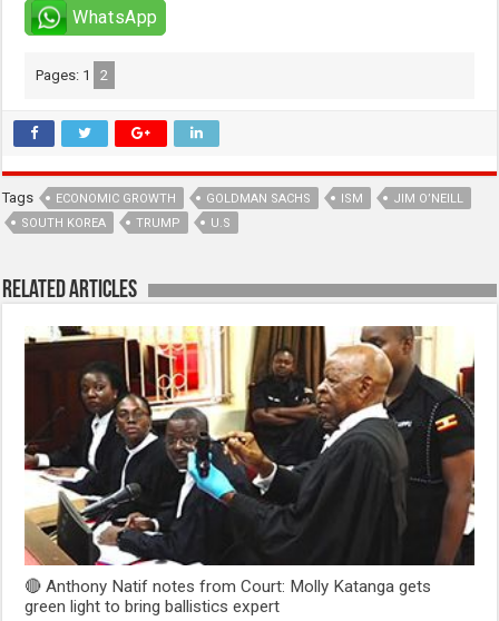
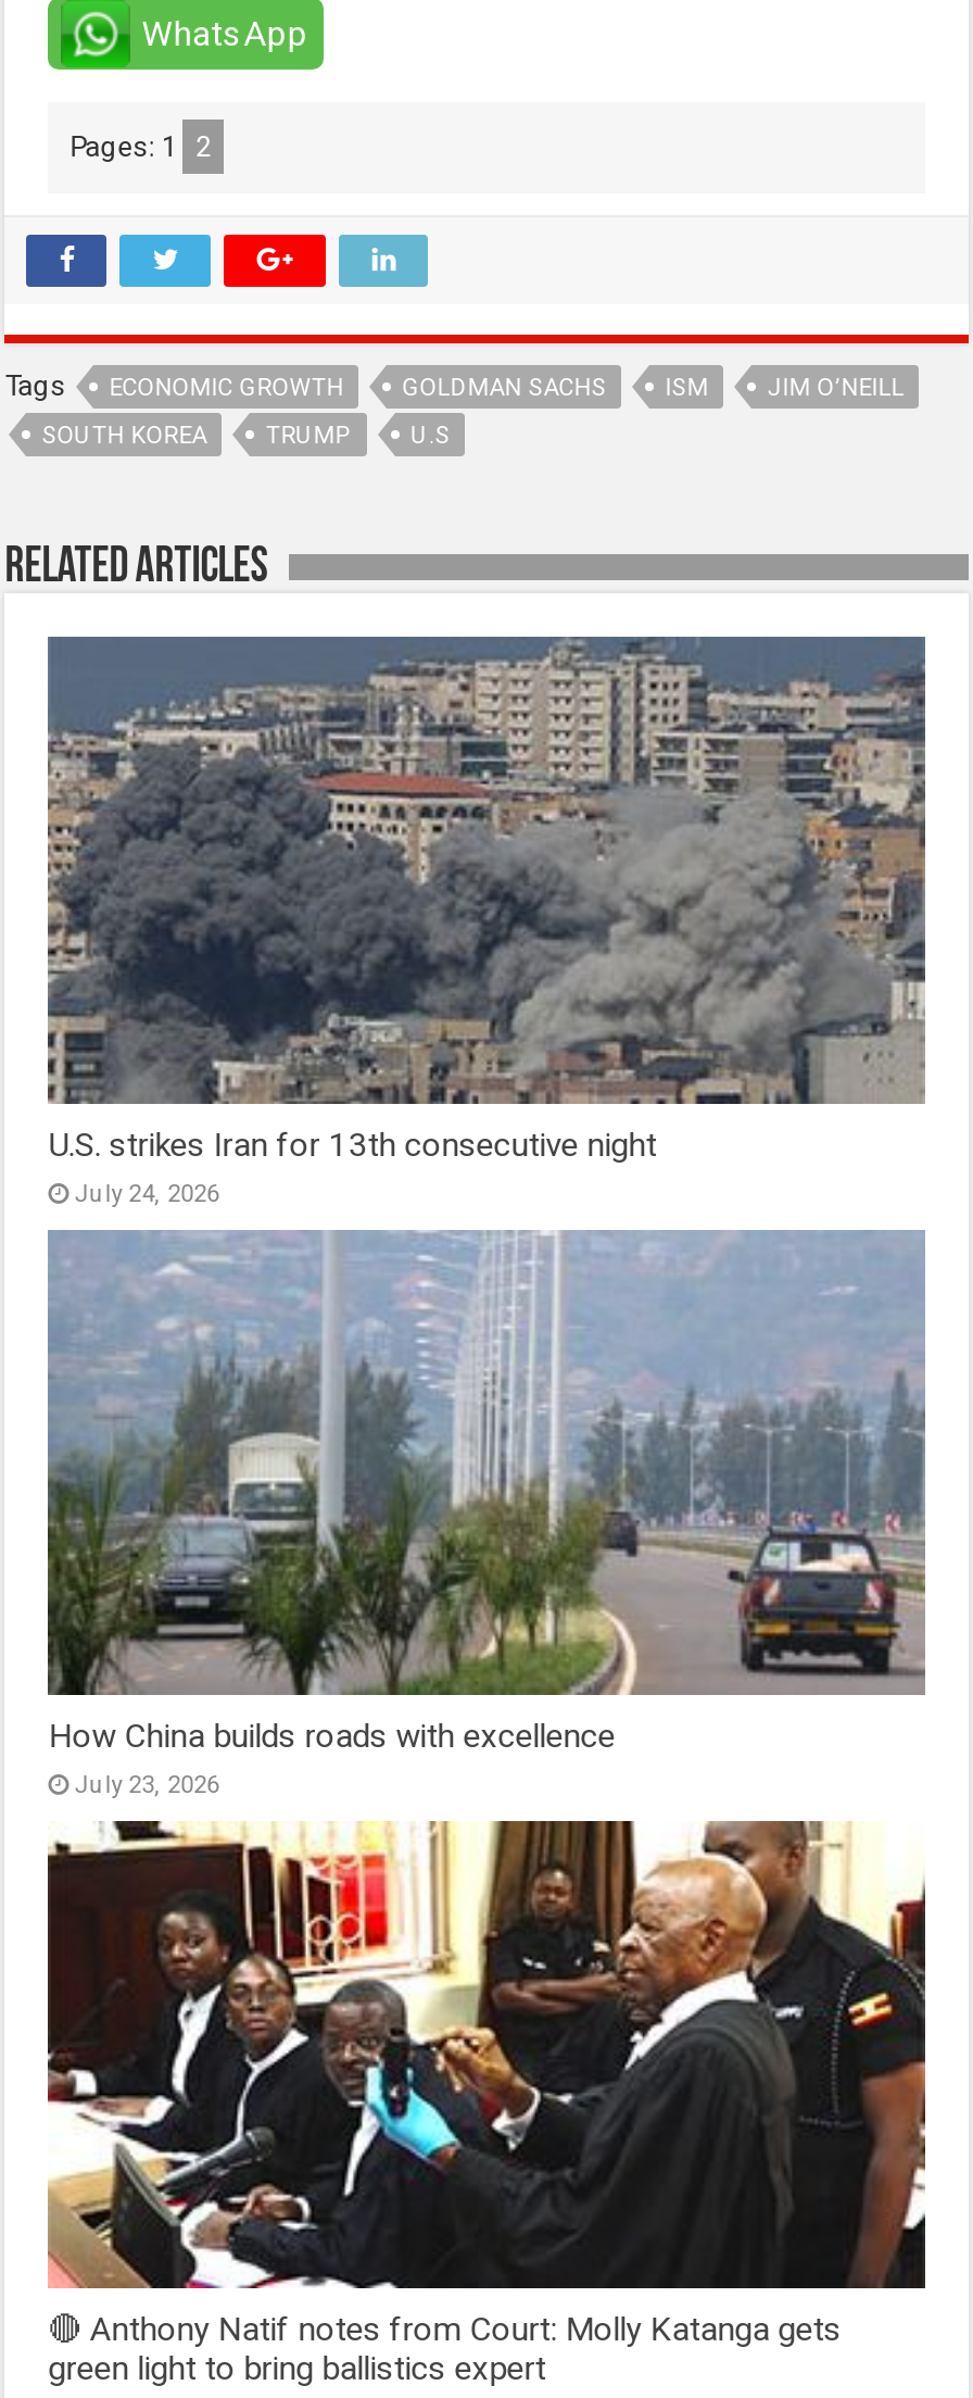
+ [image]
+ U.S. strikes Iran for 13th consecutive night
+ July 24, 2026

+ [image]
+ How China builds roads with excellence
+ July 23, 2026
